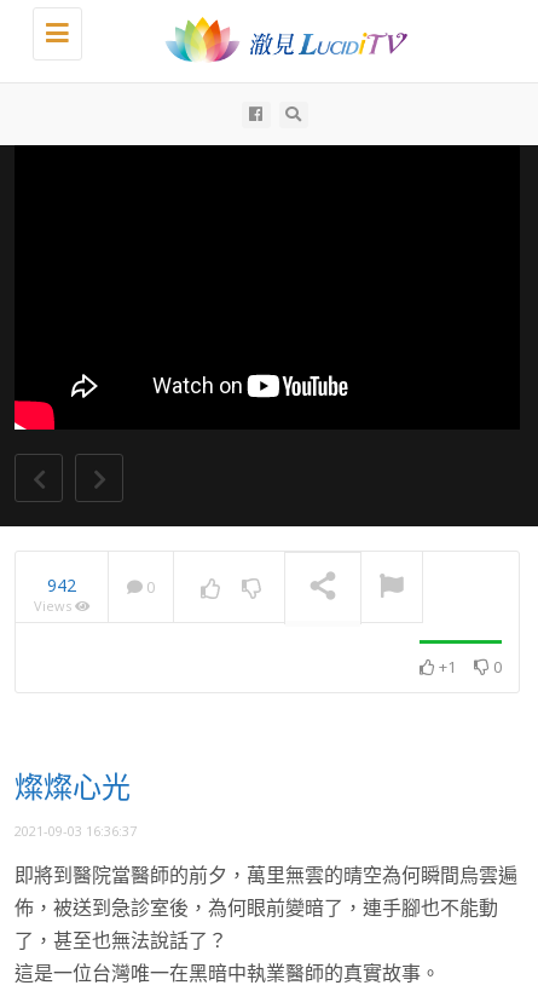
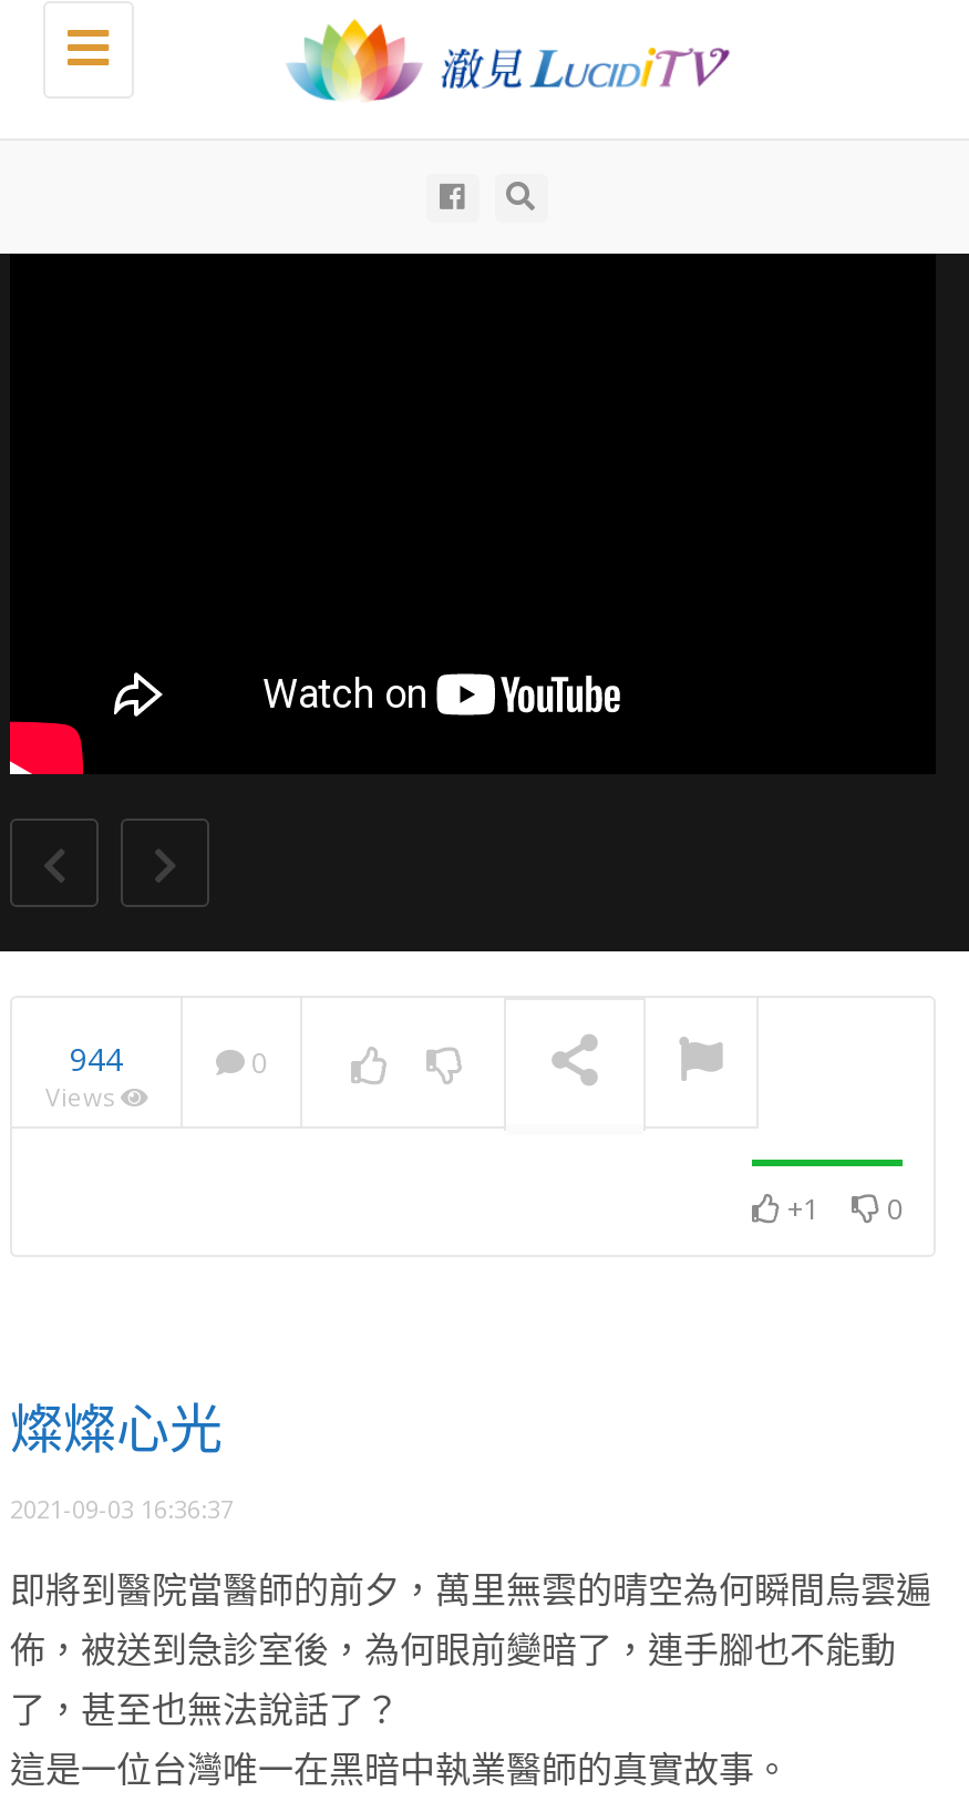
- 942
+ 944
